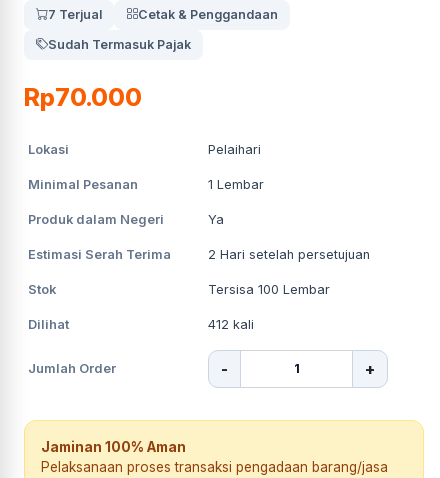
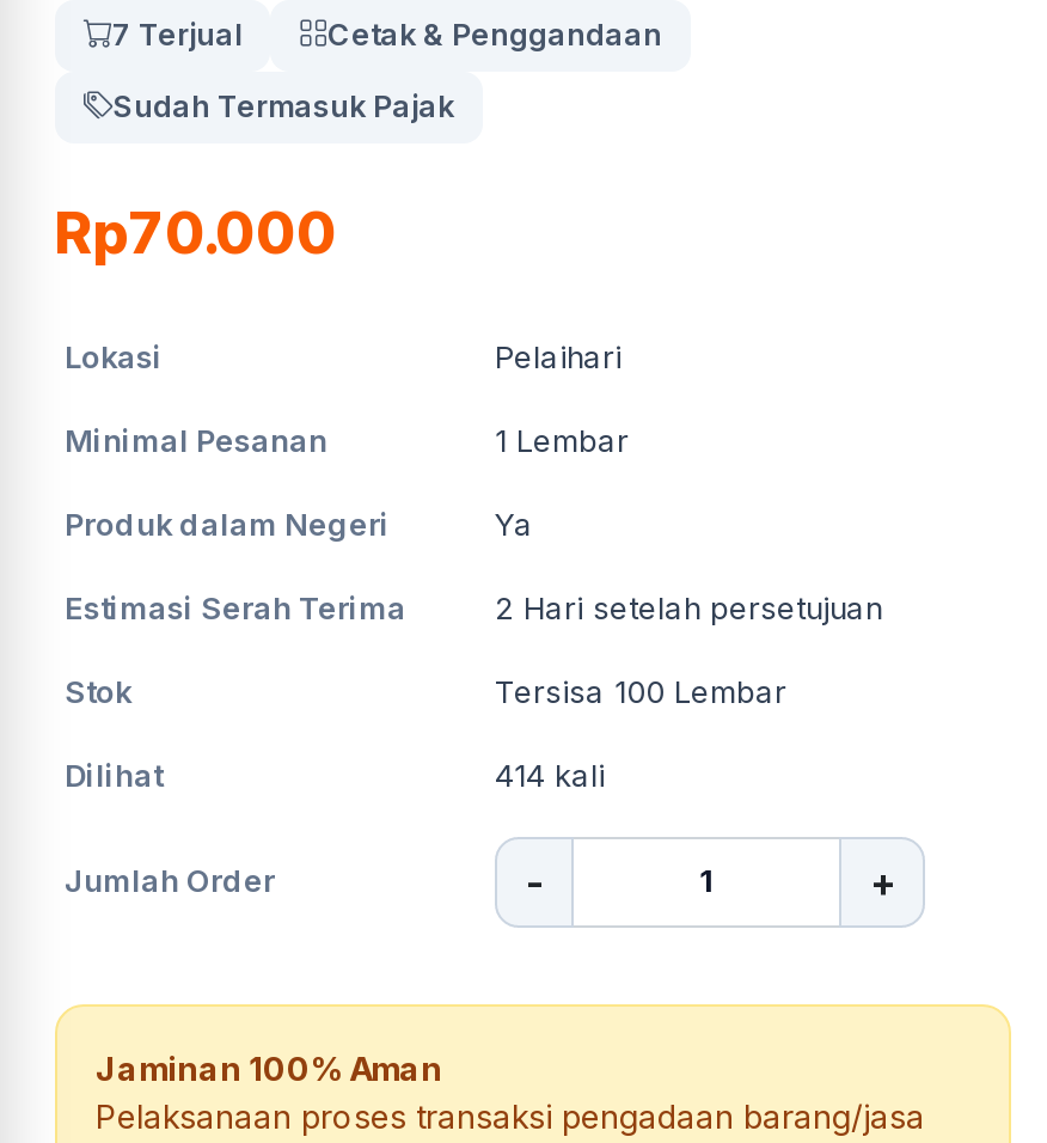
- 412 kali
+ 414 kali
